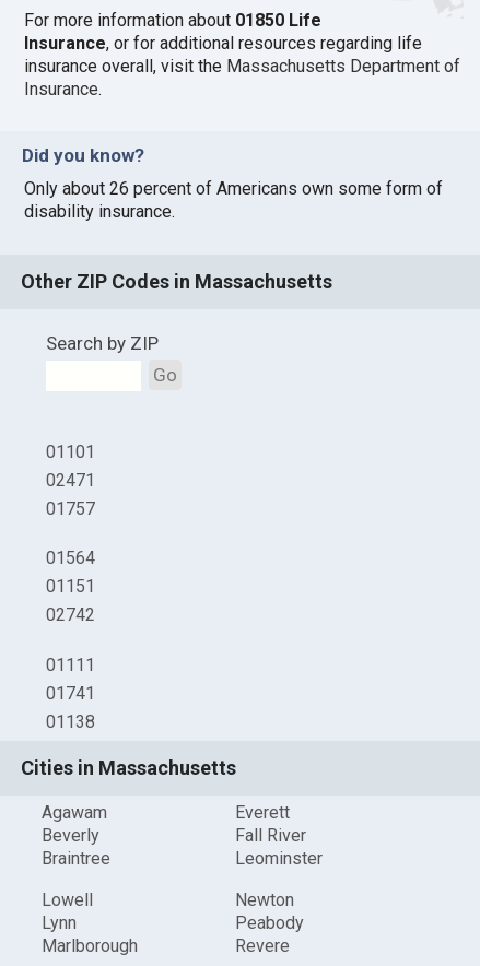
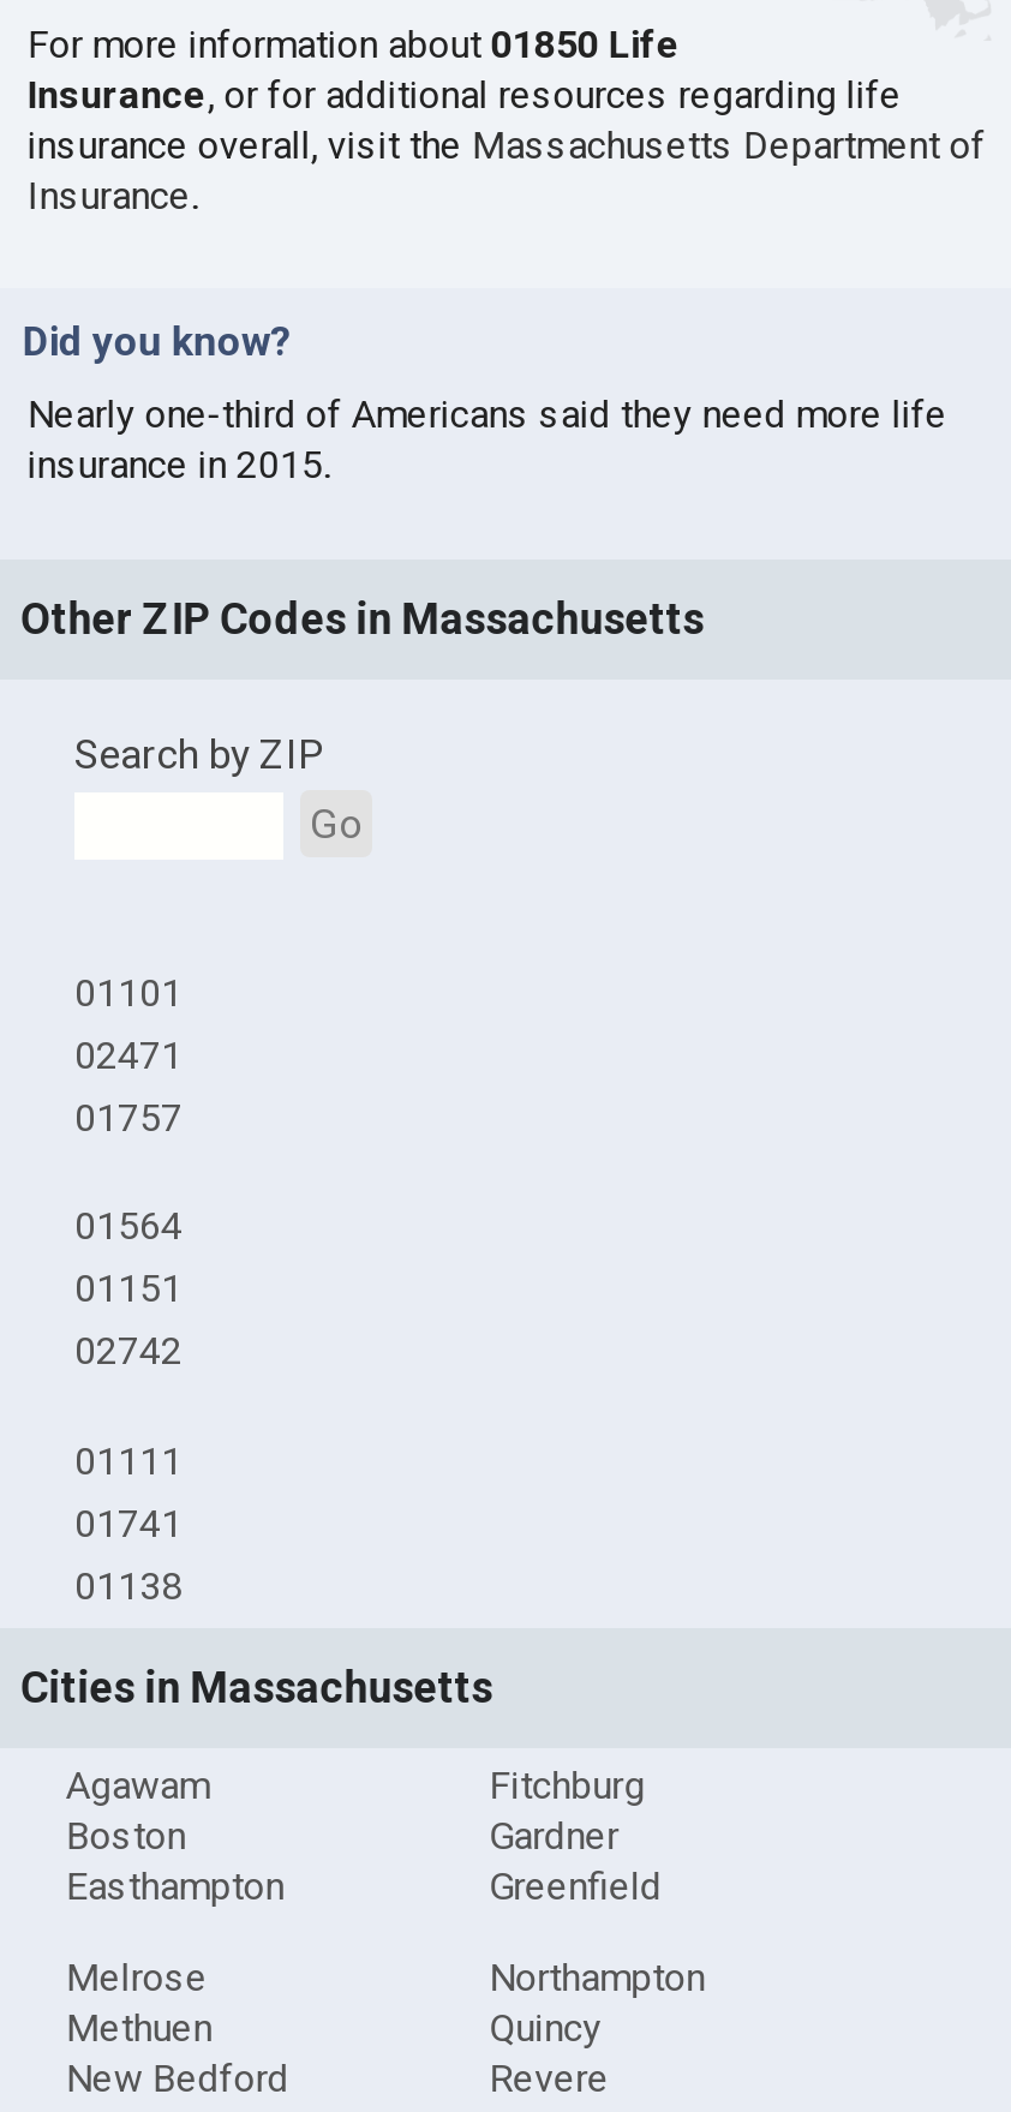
- Only about 26 percent of Americans own some form of
- disability insurance.
+ Nearly one-third of Americans said they need more life
+ insurance in 2015.

- Everett
- Fall River
- Leominster
+ Fitchburg
+ Gardner
+ Greenfield

- Beverly
- Braintree
+ Boston
+ Easthampton

- Lowell
- Lynn
- Marlborough
+ Melrose
+ Methuen
+ New Bedford

- Newton
- Peabody
+ Northampton
+ Quincy
